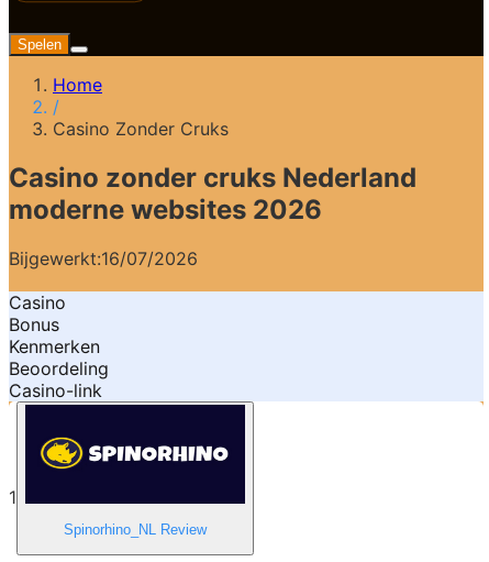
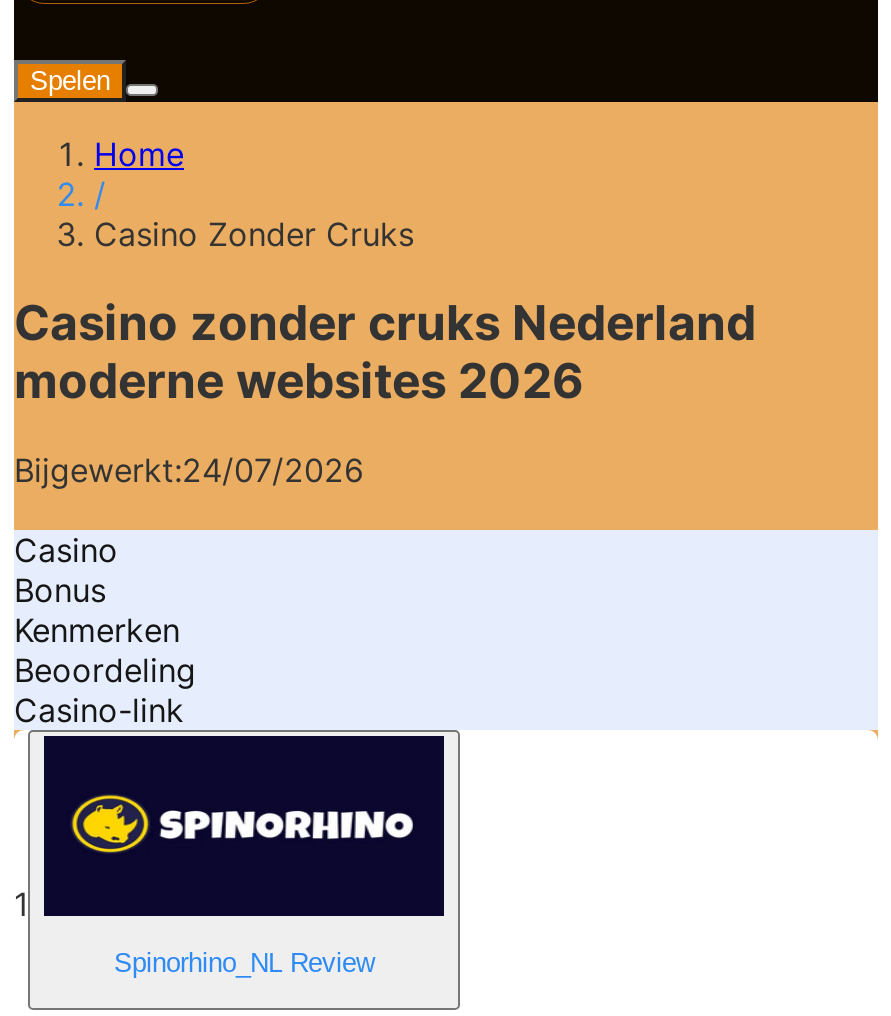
- Bijgewerkt:16/07/2026
+ Bijgewerkt:24/07/2026
